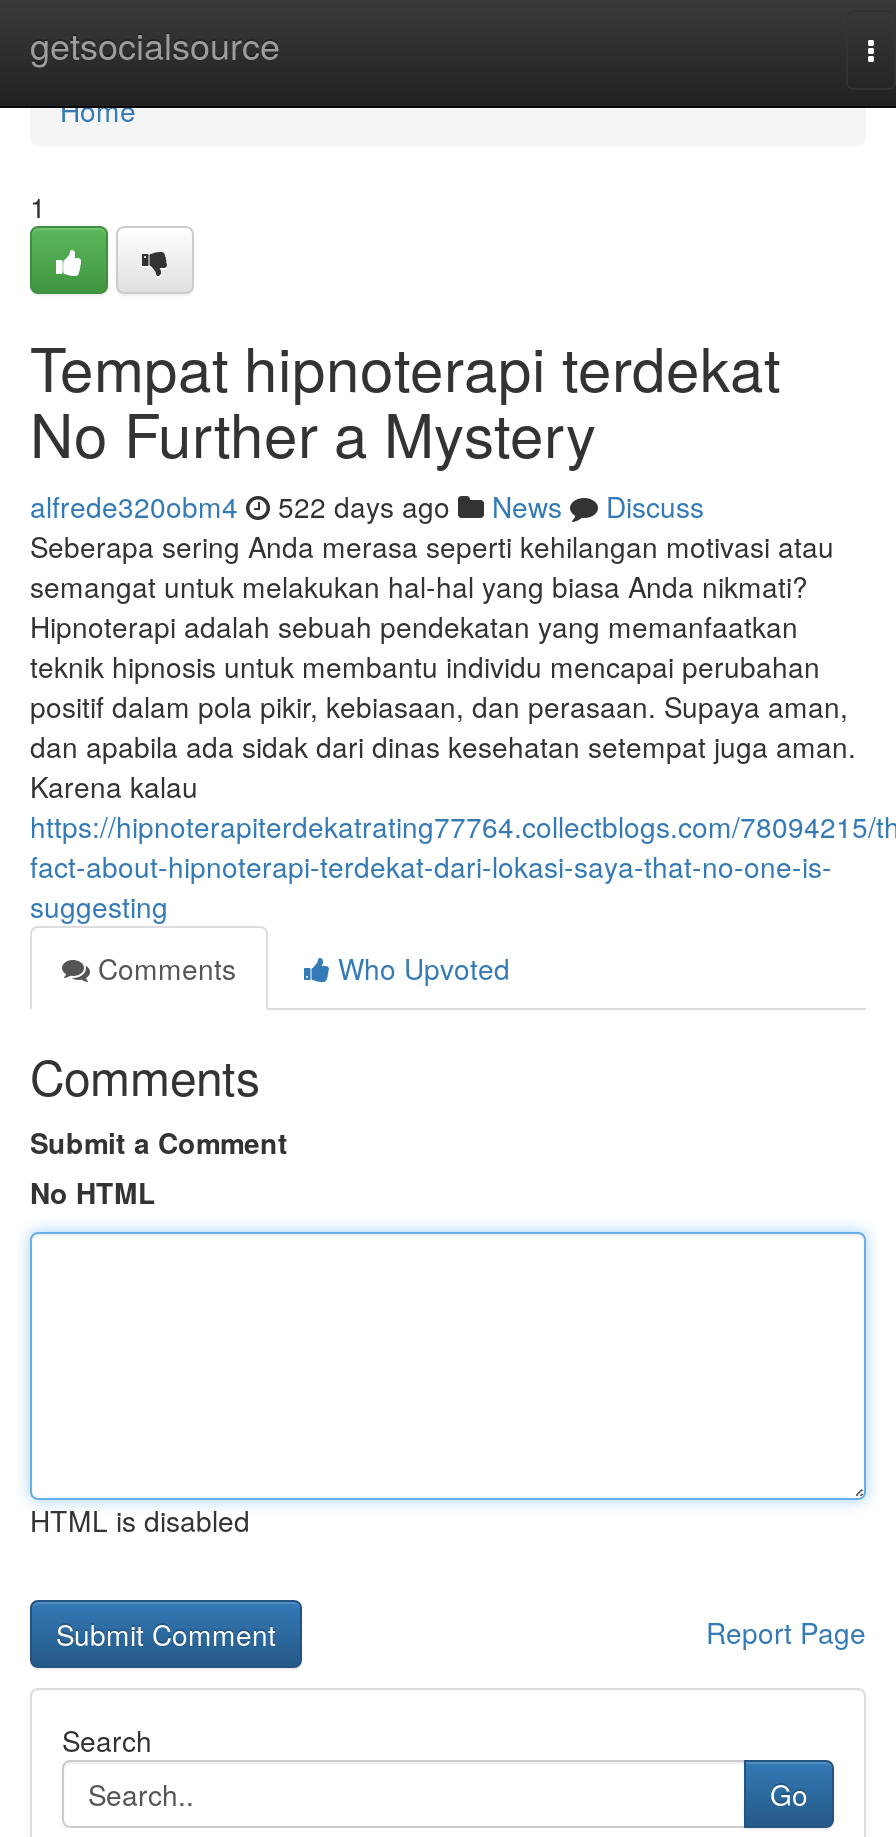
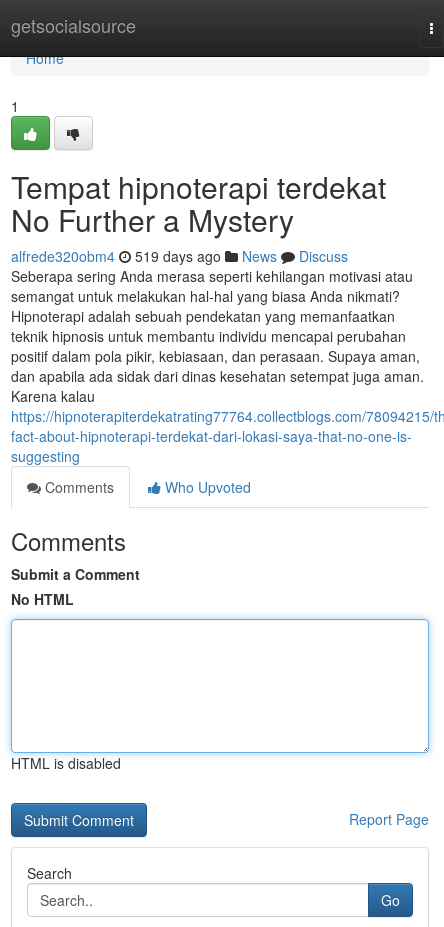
- alfrede320obm4 522 days ago News Discuss
+ alfrede320obm4 519 days ago News Discuss
